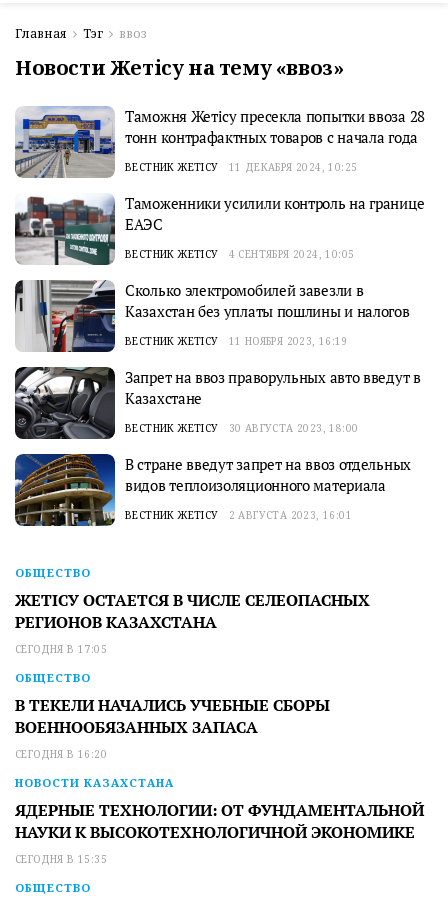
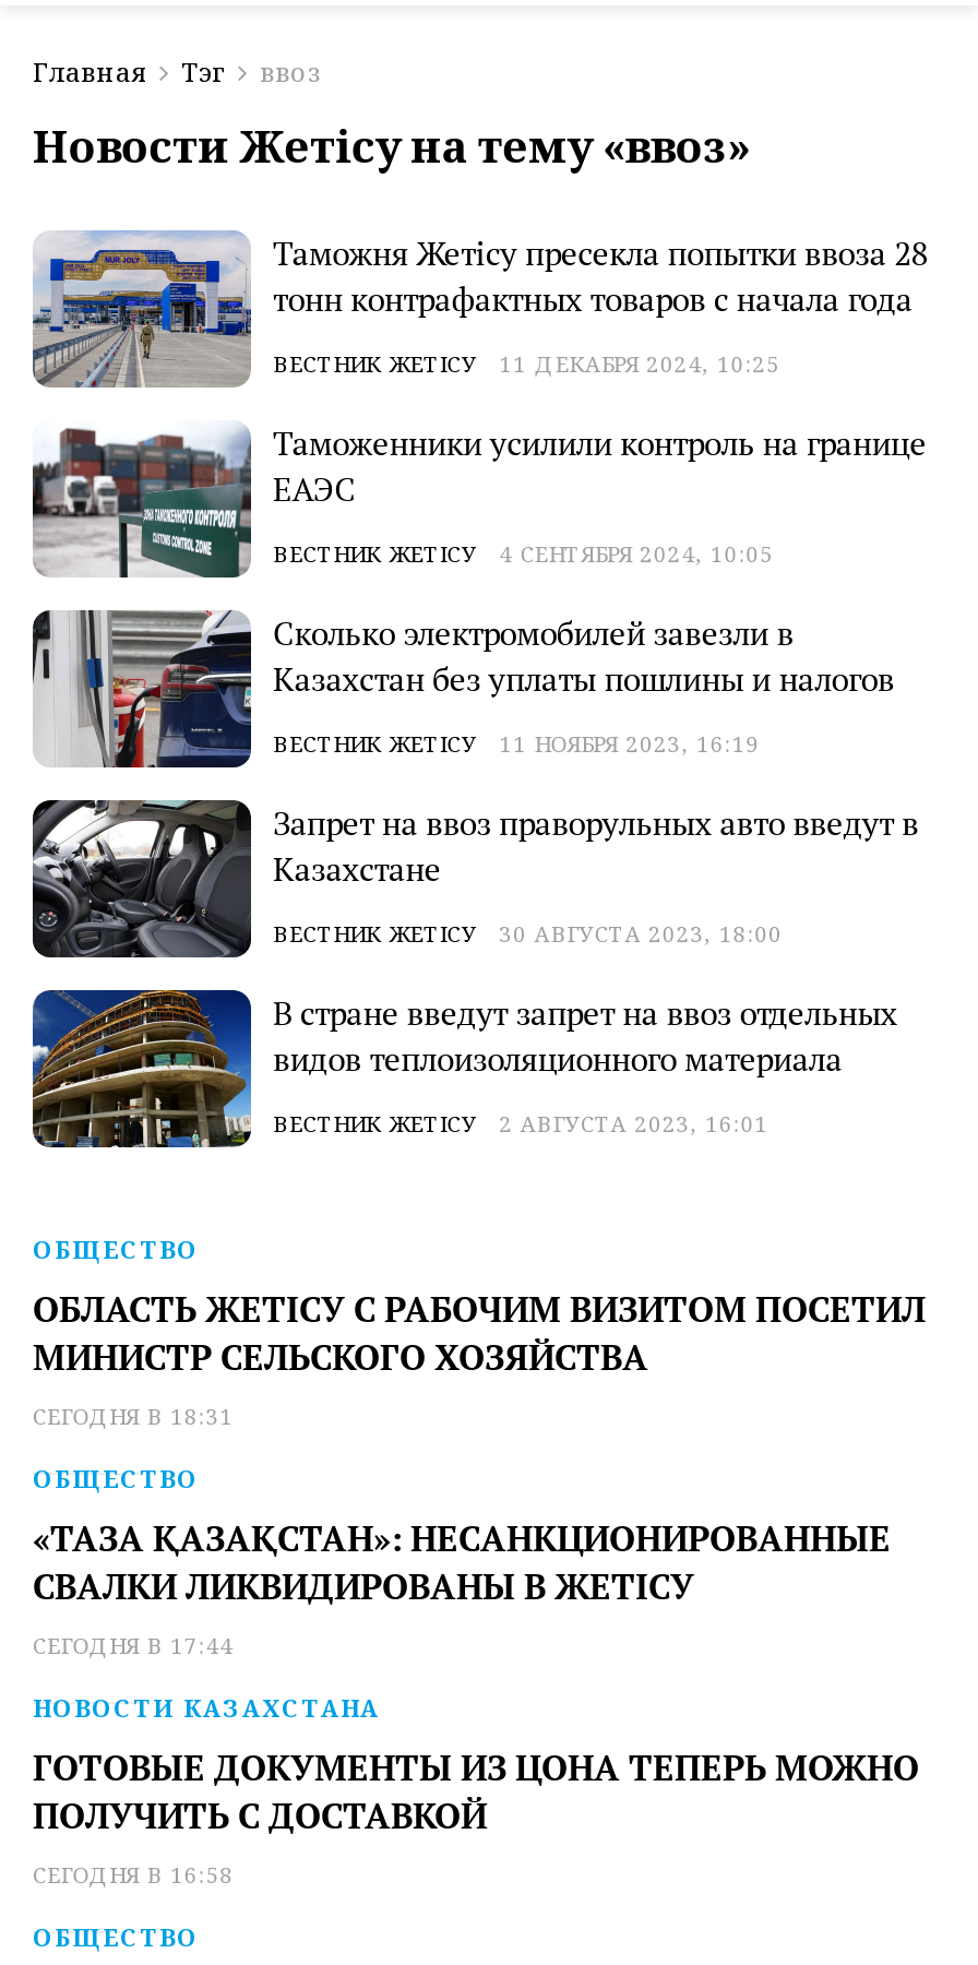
- ЖЕТІСУ ОСТАЕТСЯ В ЧИСЛЕ СЕЛЕОПАСНЫХ
- РЕГИОНОВ КАЗАХСТАНА
- СЕГОДНЯ В 17:05
+ ОБЛАСТЬ ЖЕТІСУ С РАБОЧИМ ВИЗИТОМ ПОСЕТИЛ
+ МИНИСТР СЕЛЬСКОГО ХОЗЯЙСТВА
+ СЕГОДНЯ В 18:31

- В ТЕКЕЛИ НАЧАЛИСЬ УЧЕБНЫЕ СБОРЫ
- ВОЕННООБЯЗАННЫХ ЗАПАСА
- СЕГОДНЯ В 16:20
+ «ТАЗА ҚАЗАҚСТАН»: НЕСАНКЦИОНИРОВАННЫЕ
+ СВАЛКИ ЛИКВИДИРОВАНЫ В ЖЕТІСУ
+ СЕГОДНЯ В 17:44

- ЯДЕРНЫЕ ТЕХНОЛОГИИ: ОТ ФУНДАМЕНТАЛЬНОЙ
- НАУКИ К ВЫСОКОТЕХНОЛОГИЧНОЙ ЭКОНОМИКЕ
- СЕГОДНЯ В 15:35
+ ГОТОВЫЕ ДОКУМЕНТЫ ИЗ ЦОНА ТЕПЕРЬ МОЖНО
+ ПОЛУЧИТЬ С ДОСТАВКОЙ
+ СЕГОДНЯ В 16:58
